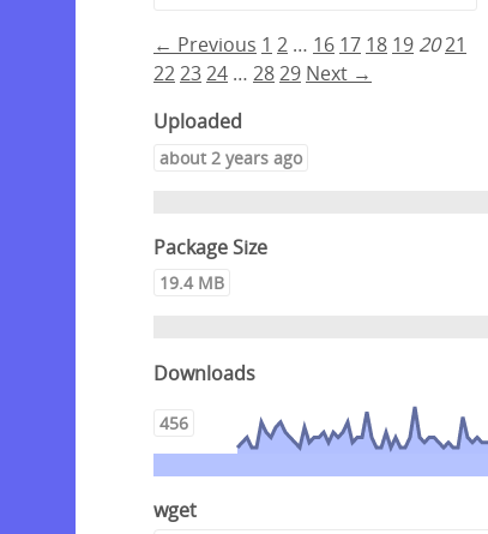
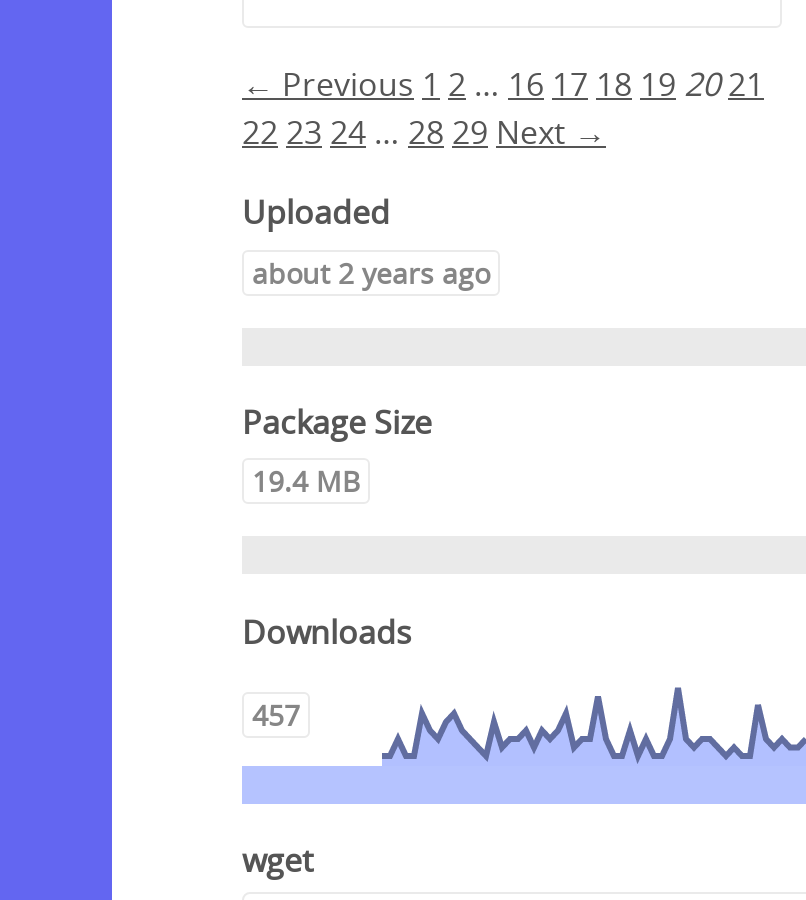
- 456
+ 457
